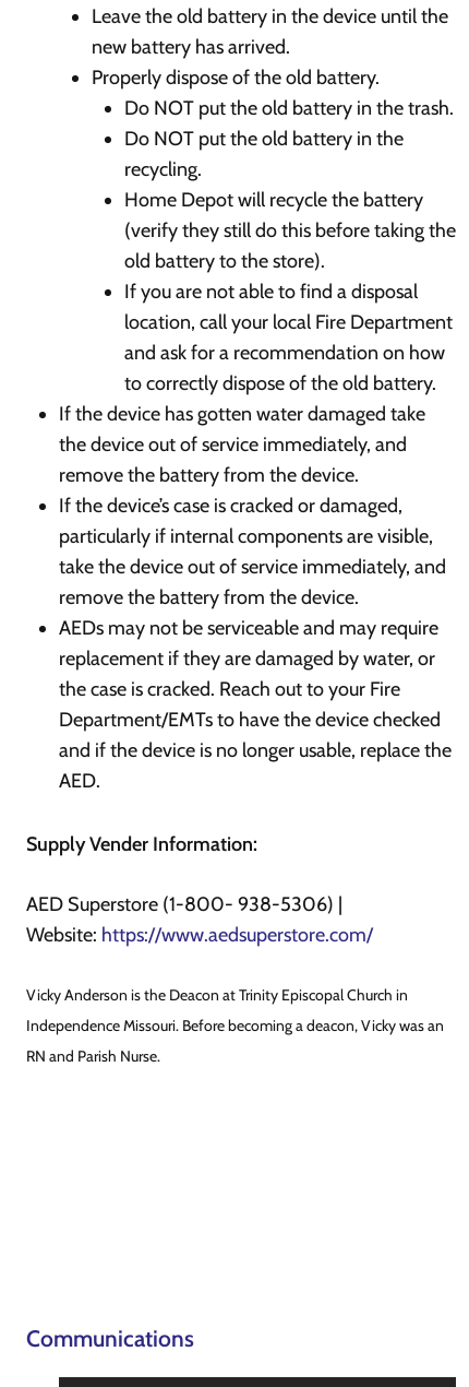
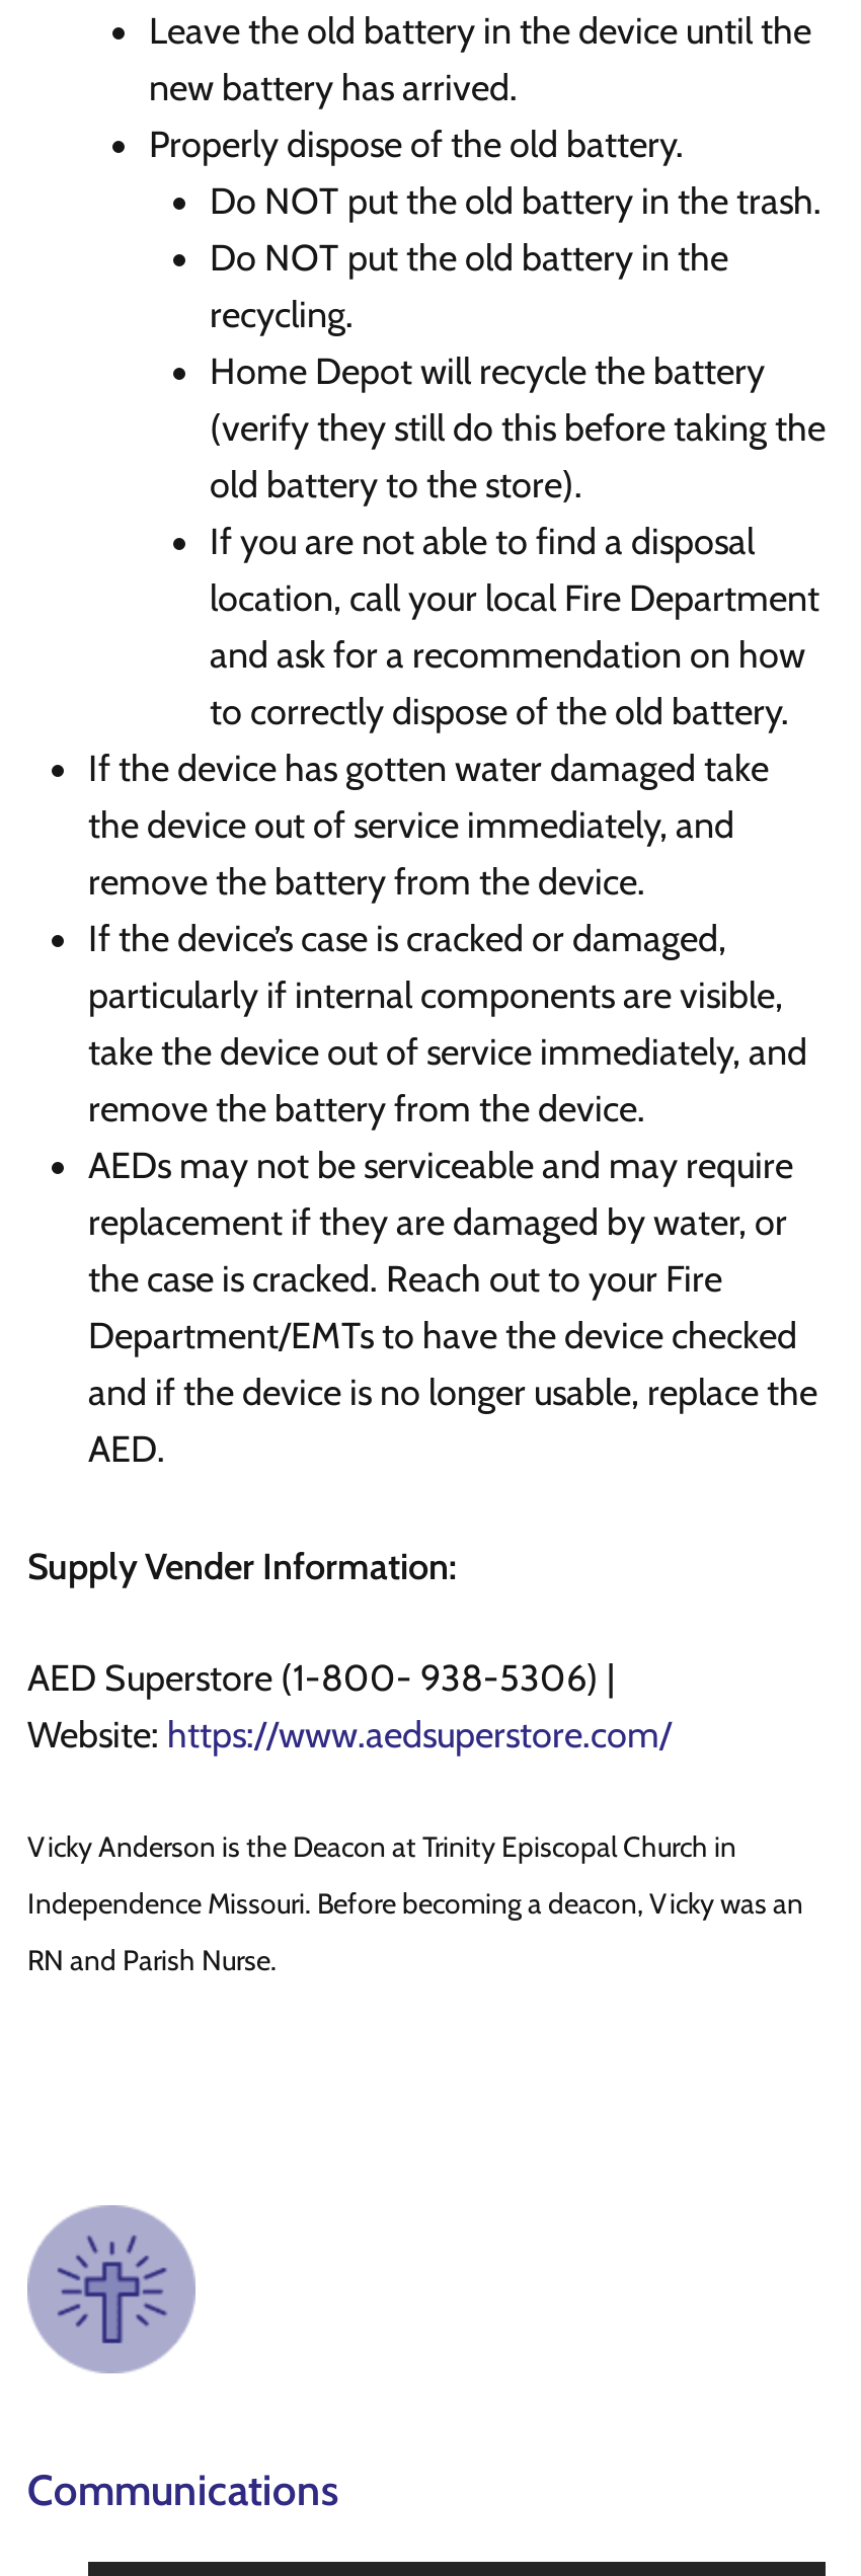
+ [image]
